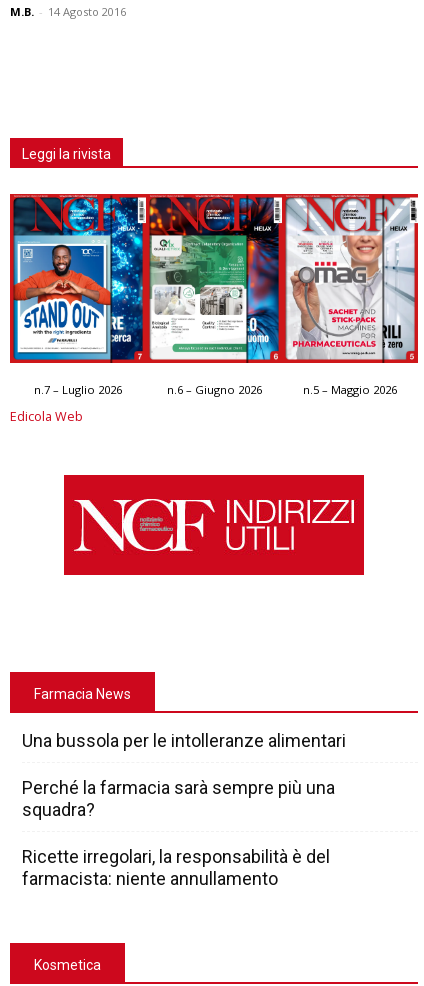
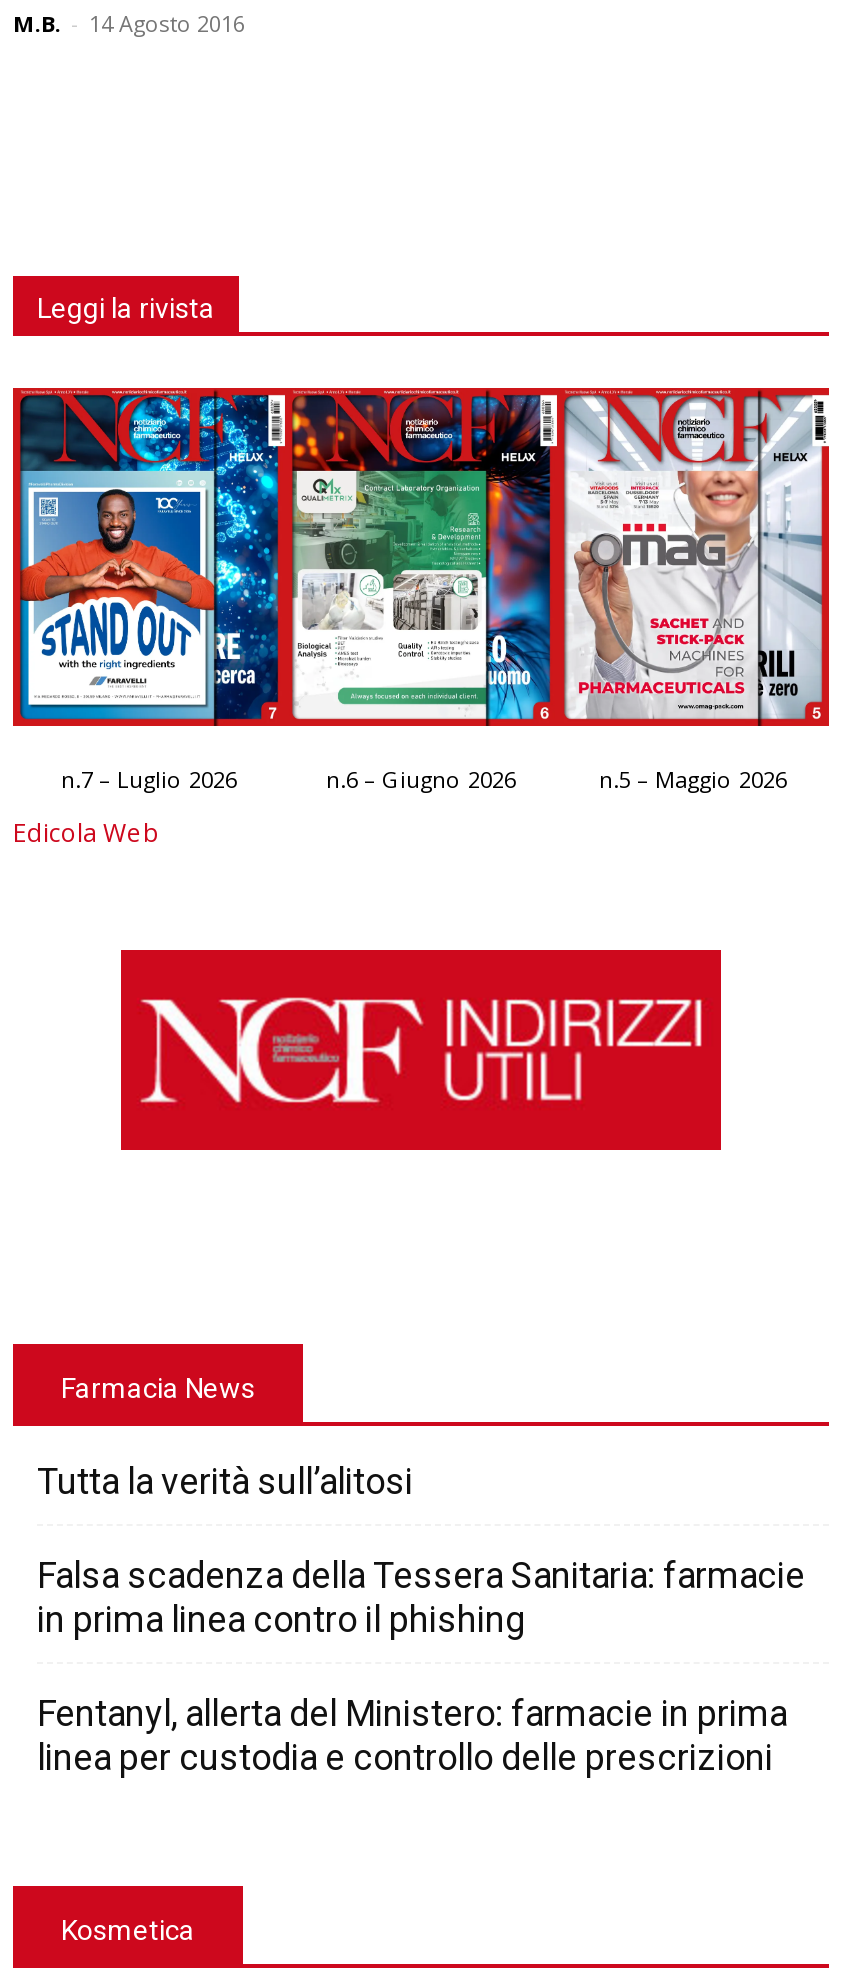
- Una bussola per le intolleranze alimentari
+ Tutta la verità sull’alitosi

- Perché la farmacia sarà sempre più una
- squadra?
+ Falsa scadenza della Tessera Sanitaria: farmacie
+ in prima linea contro il phishing

- Ricette irregolari, la responsabilità è del
- farmacista: niente annullamento
+ Fentanyl, allerta del Ministero: farmacie in prima
+ linea per custodia e controllo delle prescrizioni
